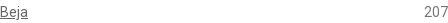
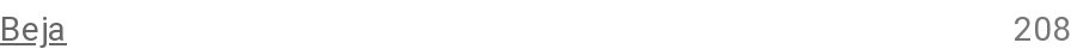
- 207
+ 208
